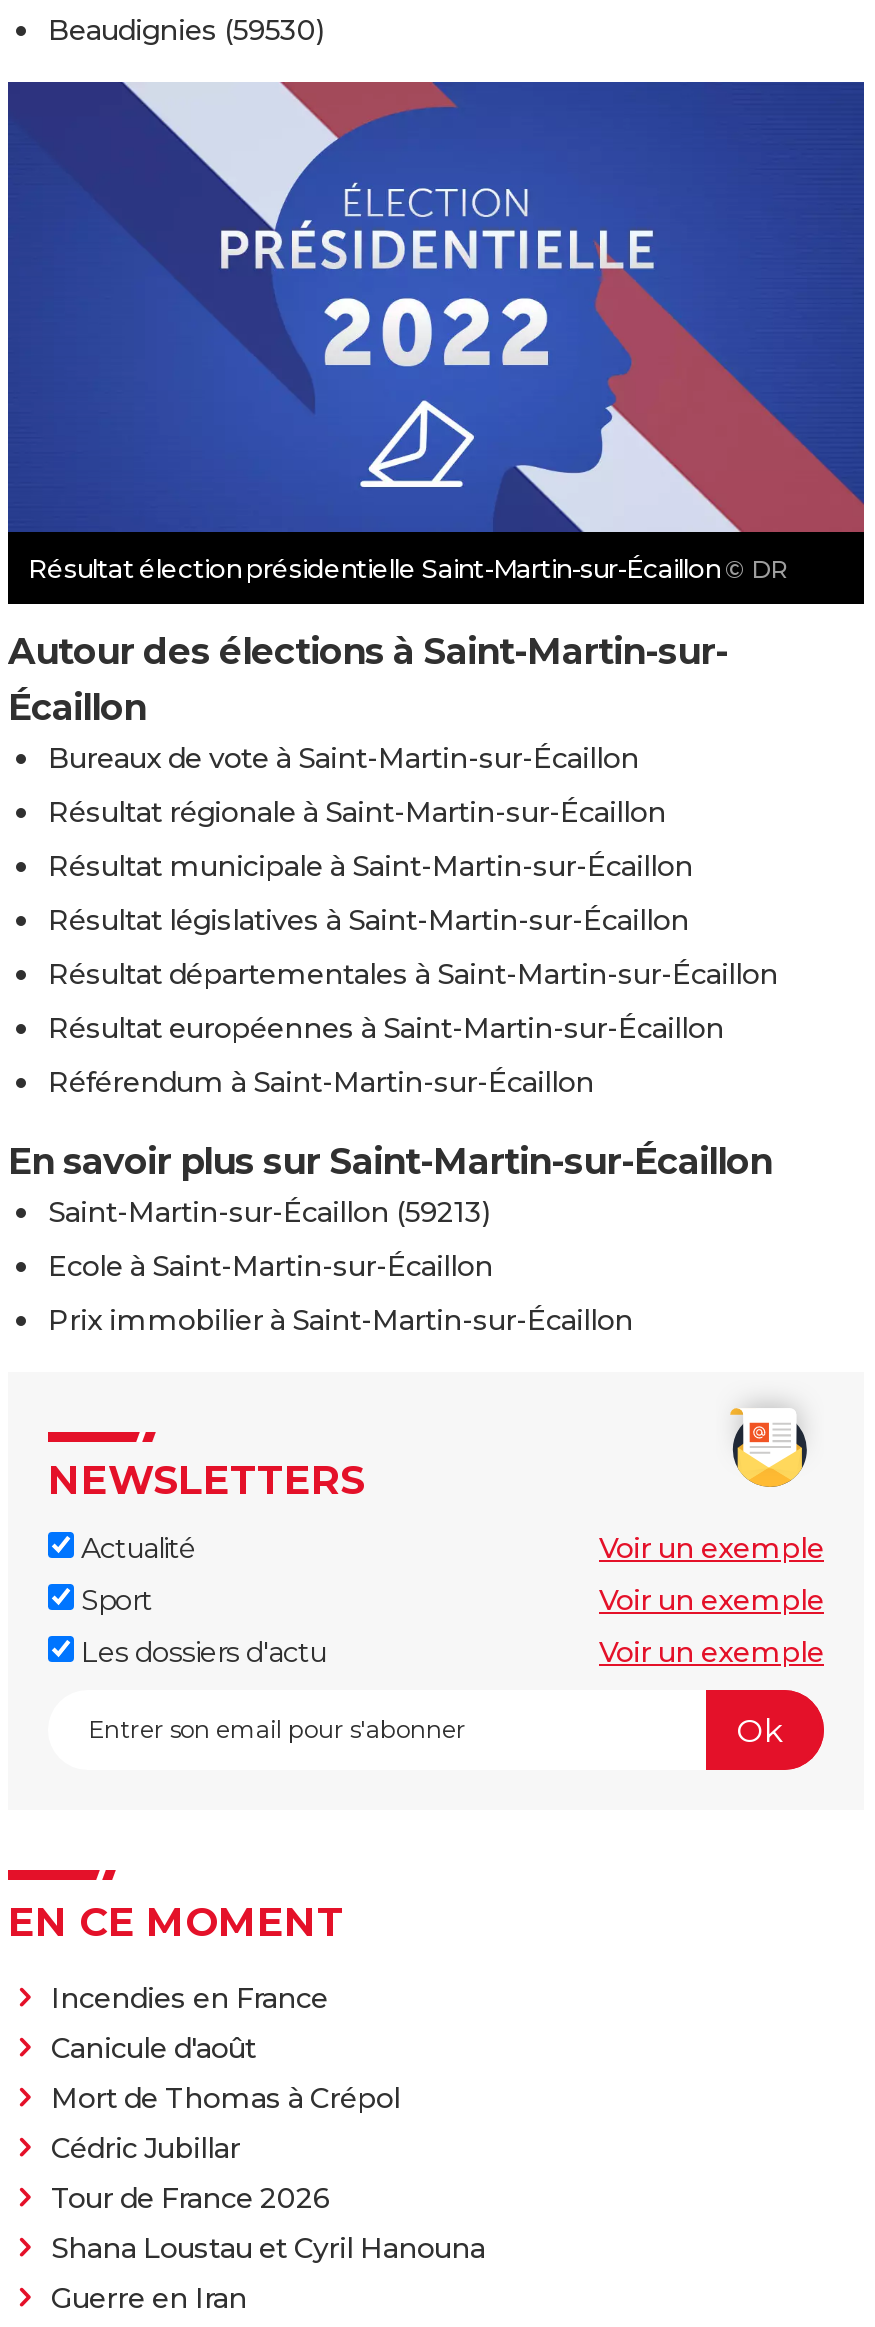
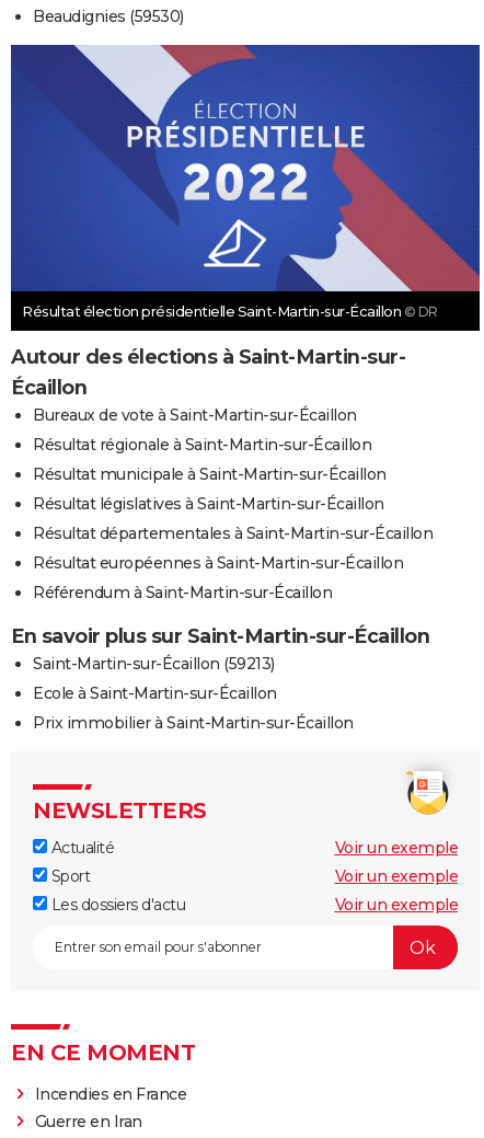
- Canicule d'août
- Mort de Thomas à Crépol
- Cédric Jubillar
- Tour de France 2026
- Shana Loustau et Cyril Hanouna
